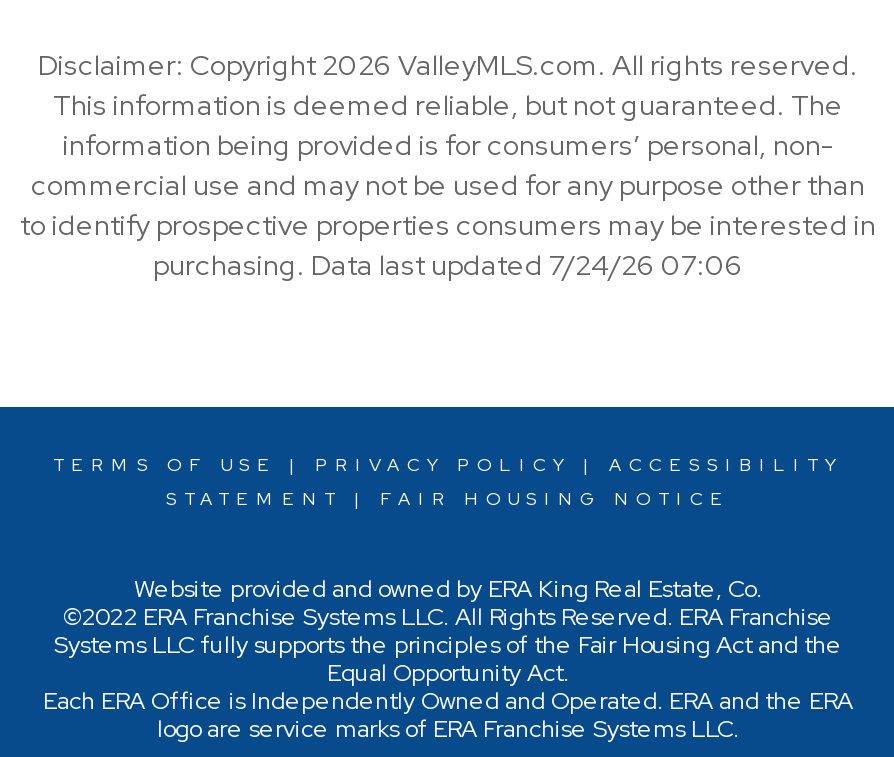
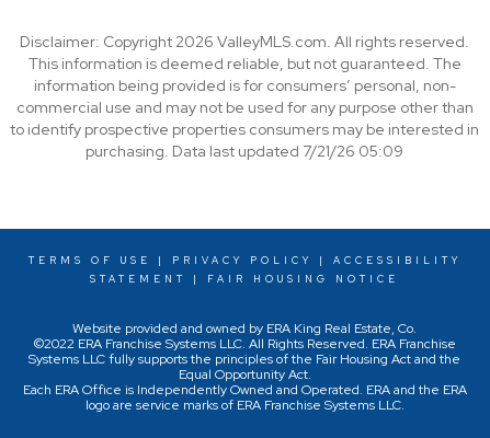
- purchasing. Data last updated 7/24/26 07:06
+ purchasing. Data last updated 7/21/26 05:09
